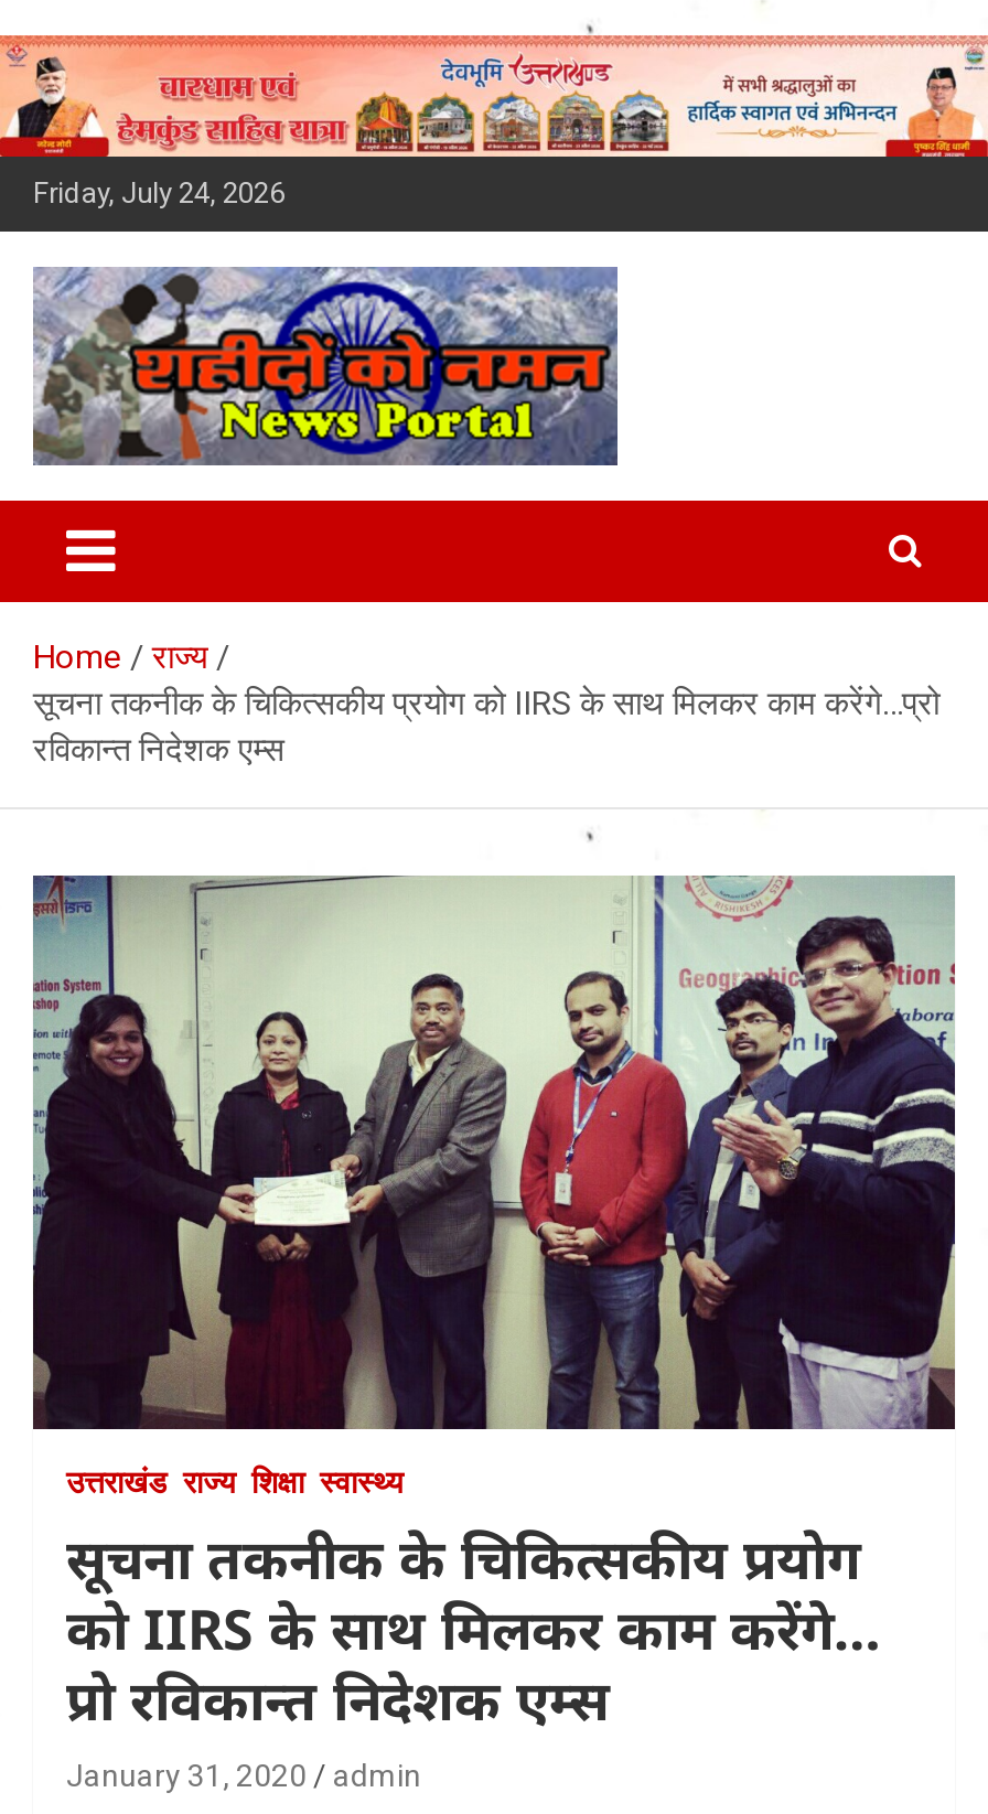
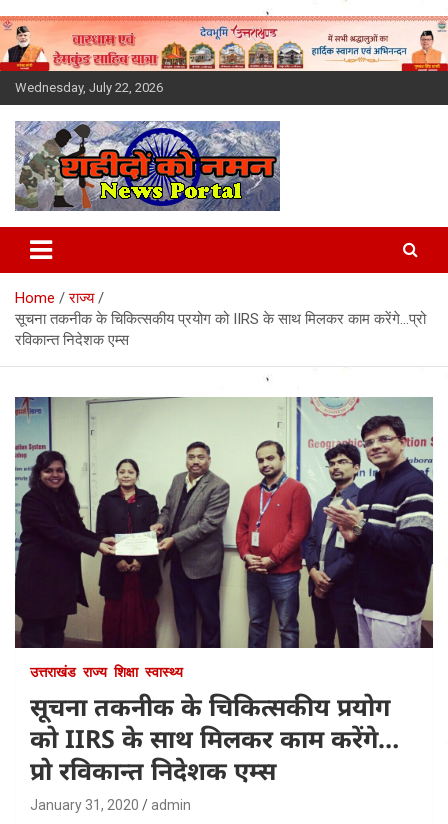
- Friday, July 24, 2026
+ Wednesday, July 22, 2026
